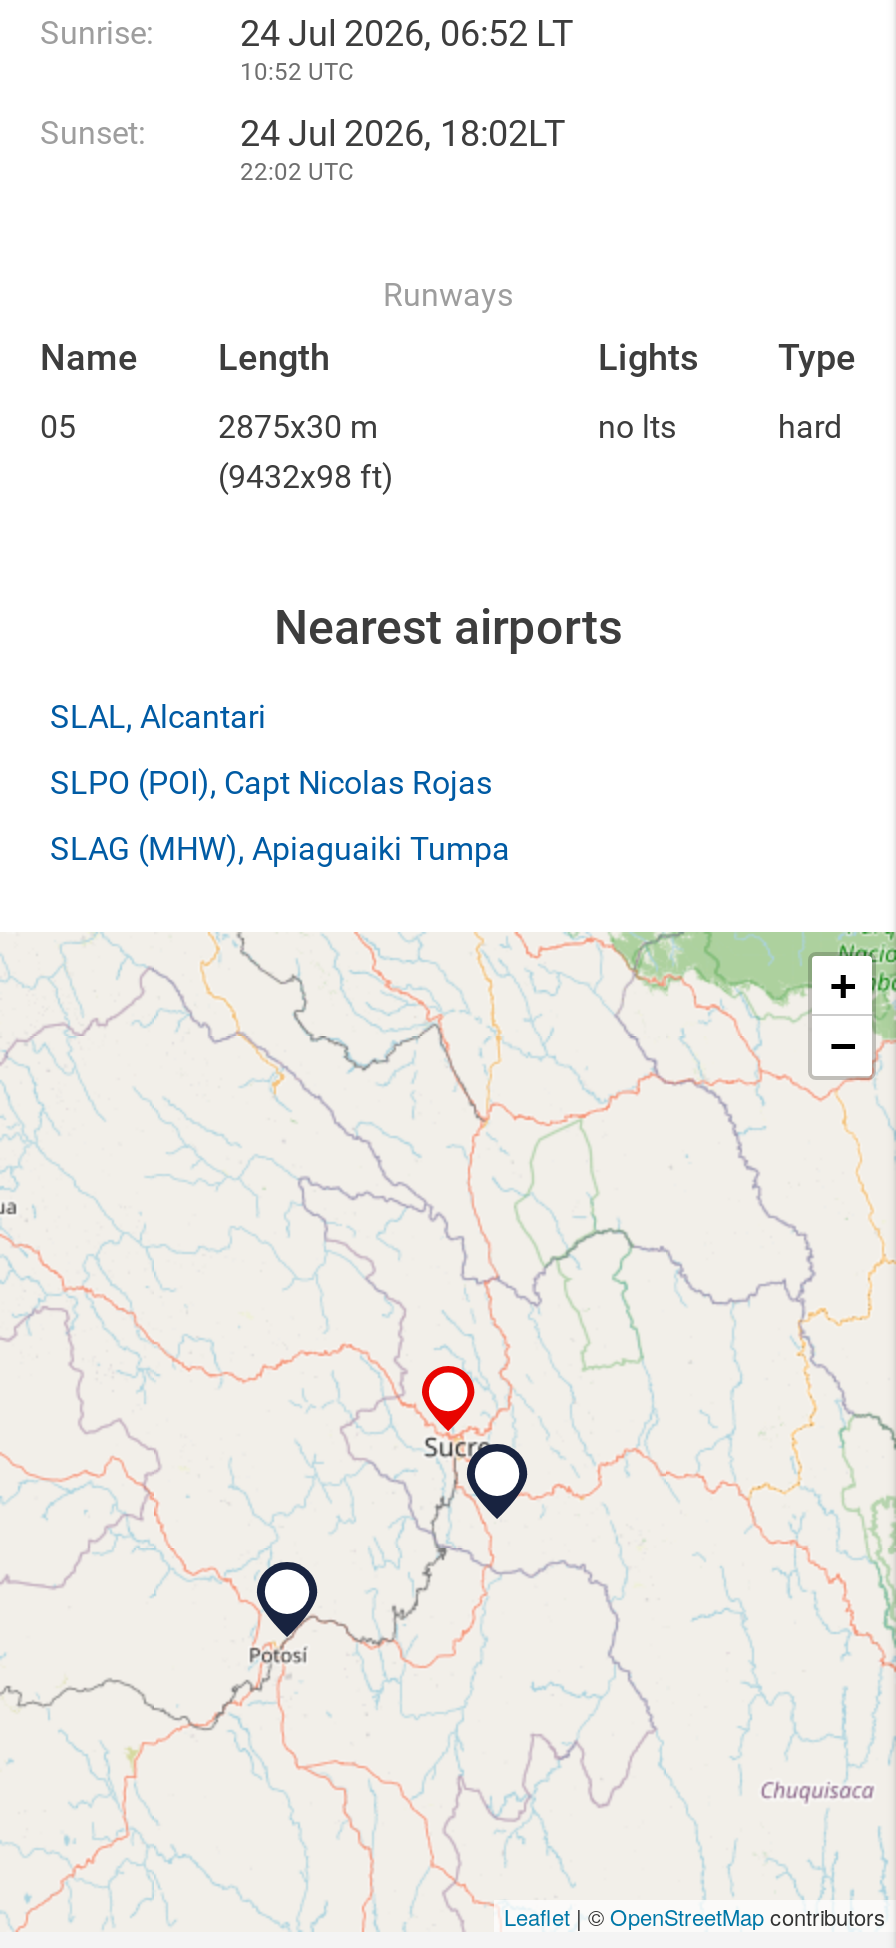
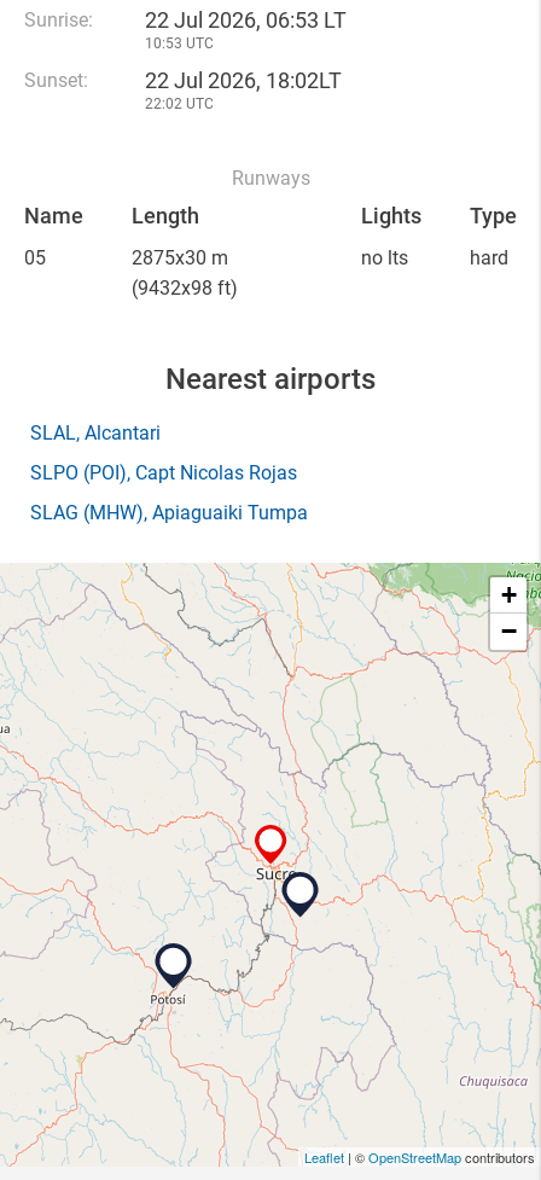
- 24 Jul 2026, 06:52 LT
+ 22 Jul 2026, 06:53 LT

- 10:52 UTC
+ 10:53 UTC

- 24 Jul 2026, 18:02LT
+ 22 Jul 2026, 18:02LT
